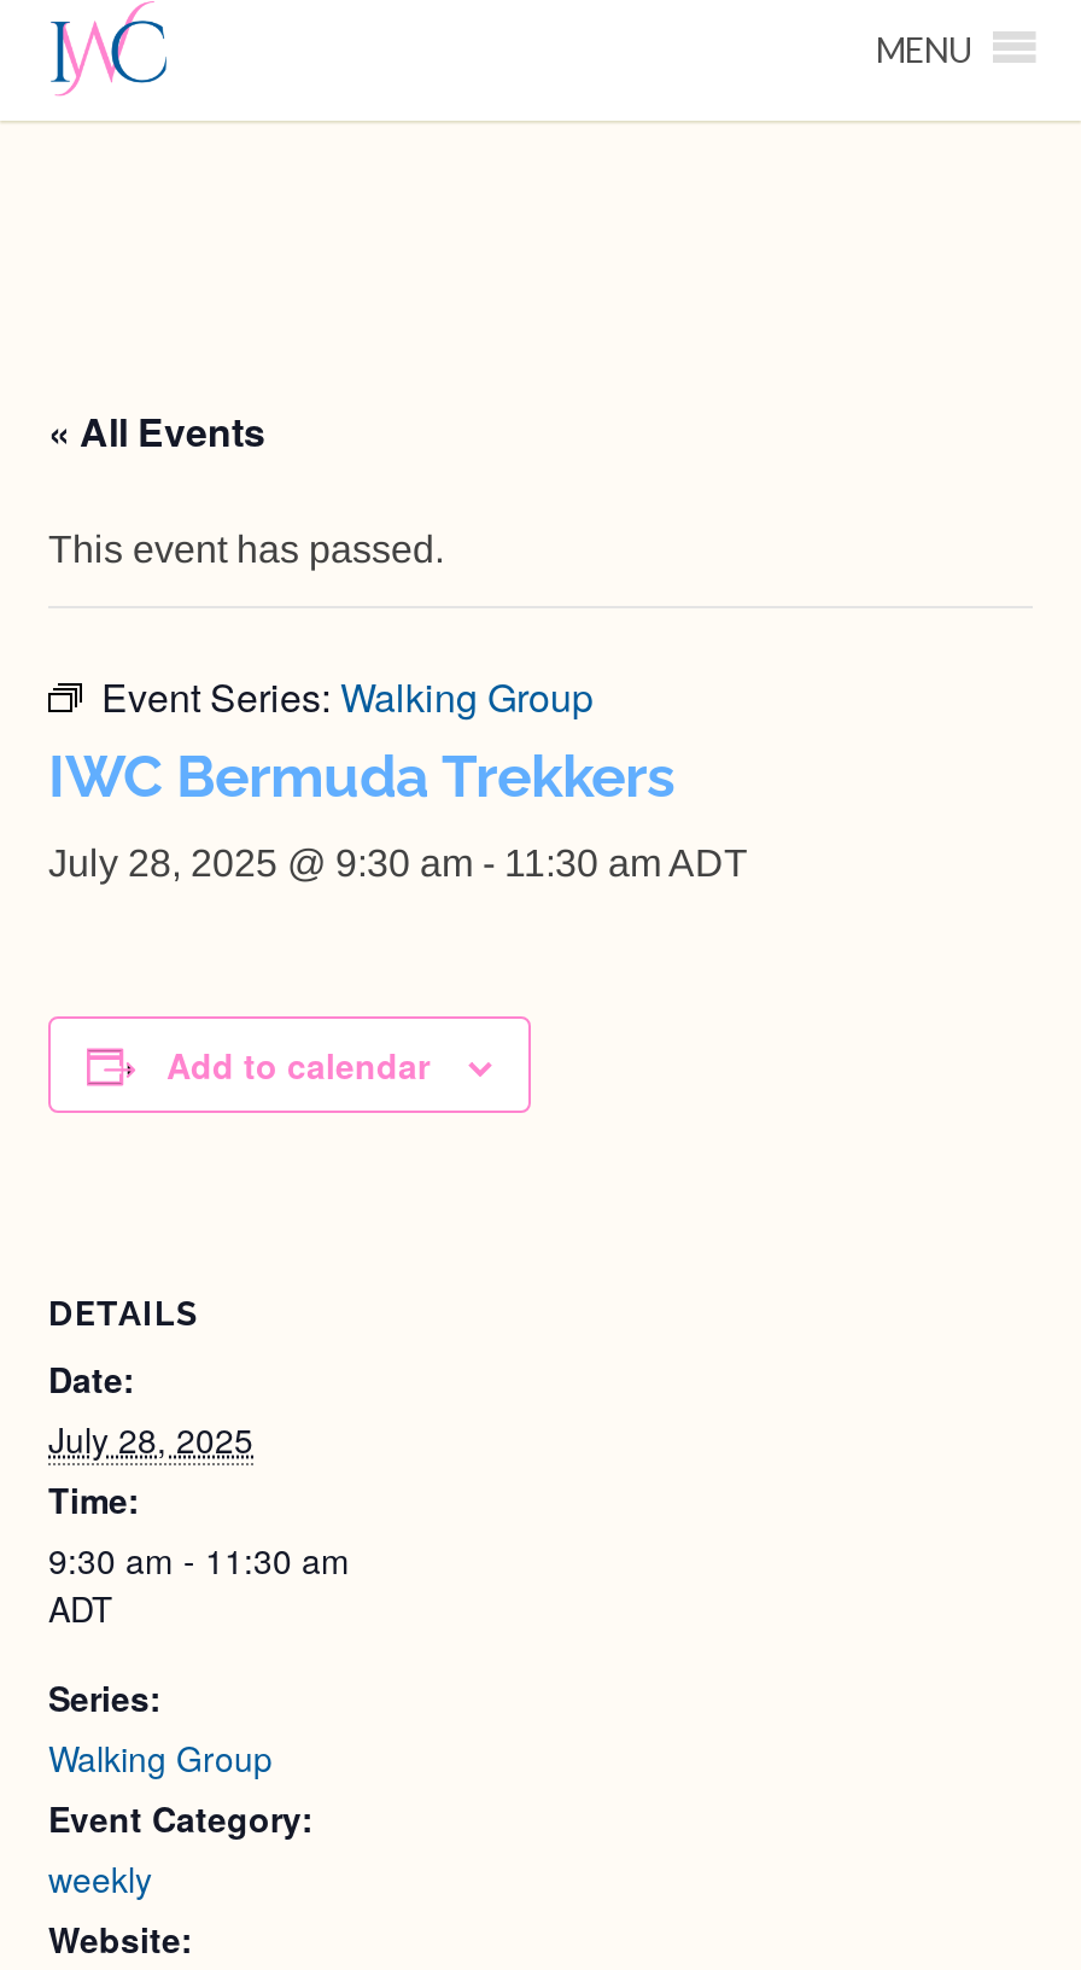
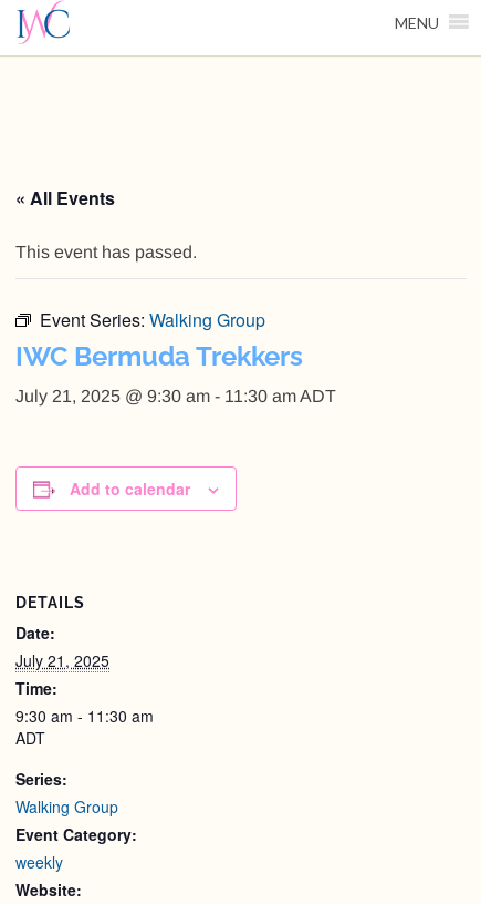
- July 28, 2025 @ 9:30 am - 11:30 am ADT
+ July 21, 2025 @ 9:30 am - 11:30 am ADT

- July 28, 2025
+ July 21, 2025
